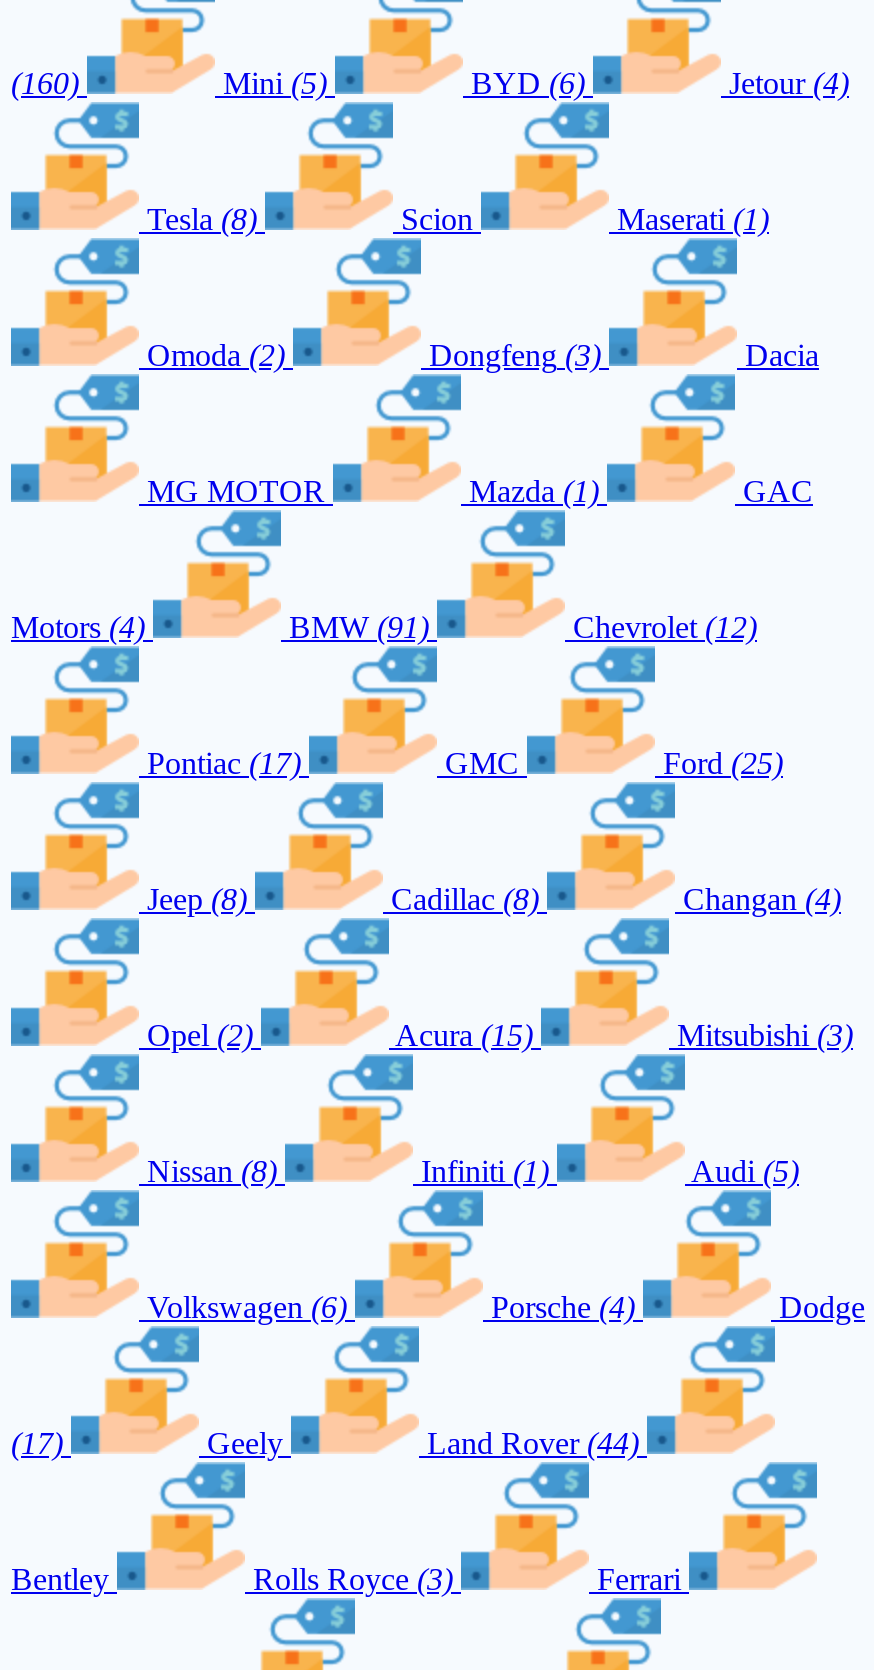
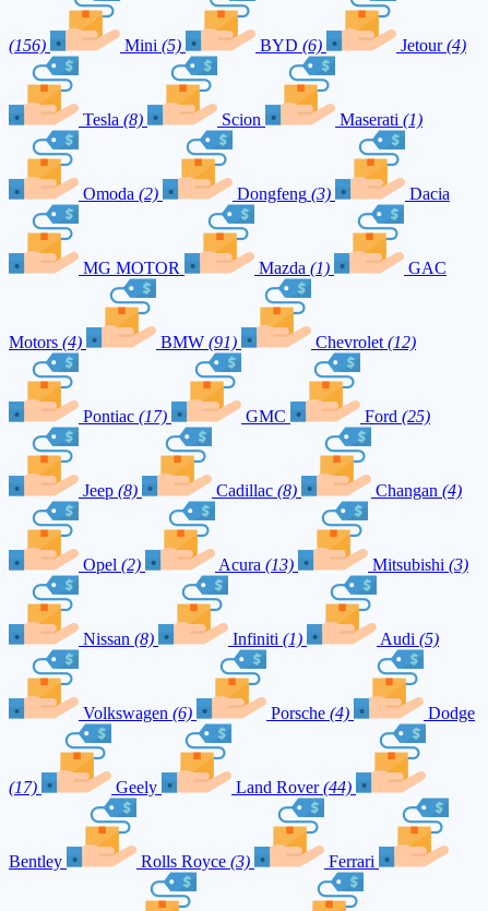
- (160)
+ (156)

- Acura (15)
+ Acura (13)
